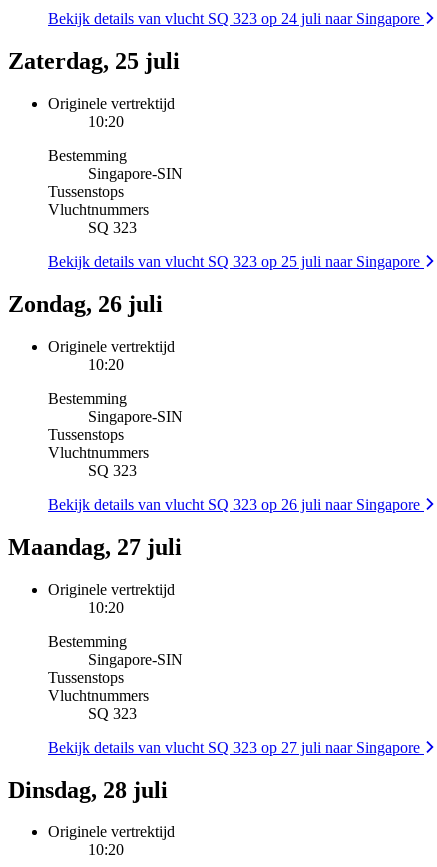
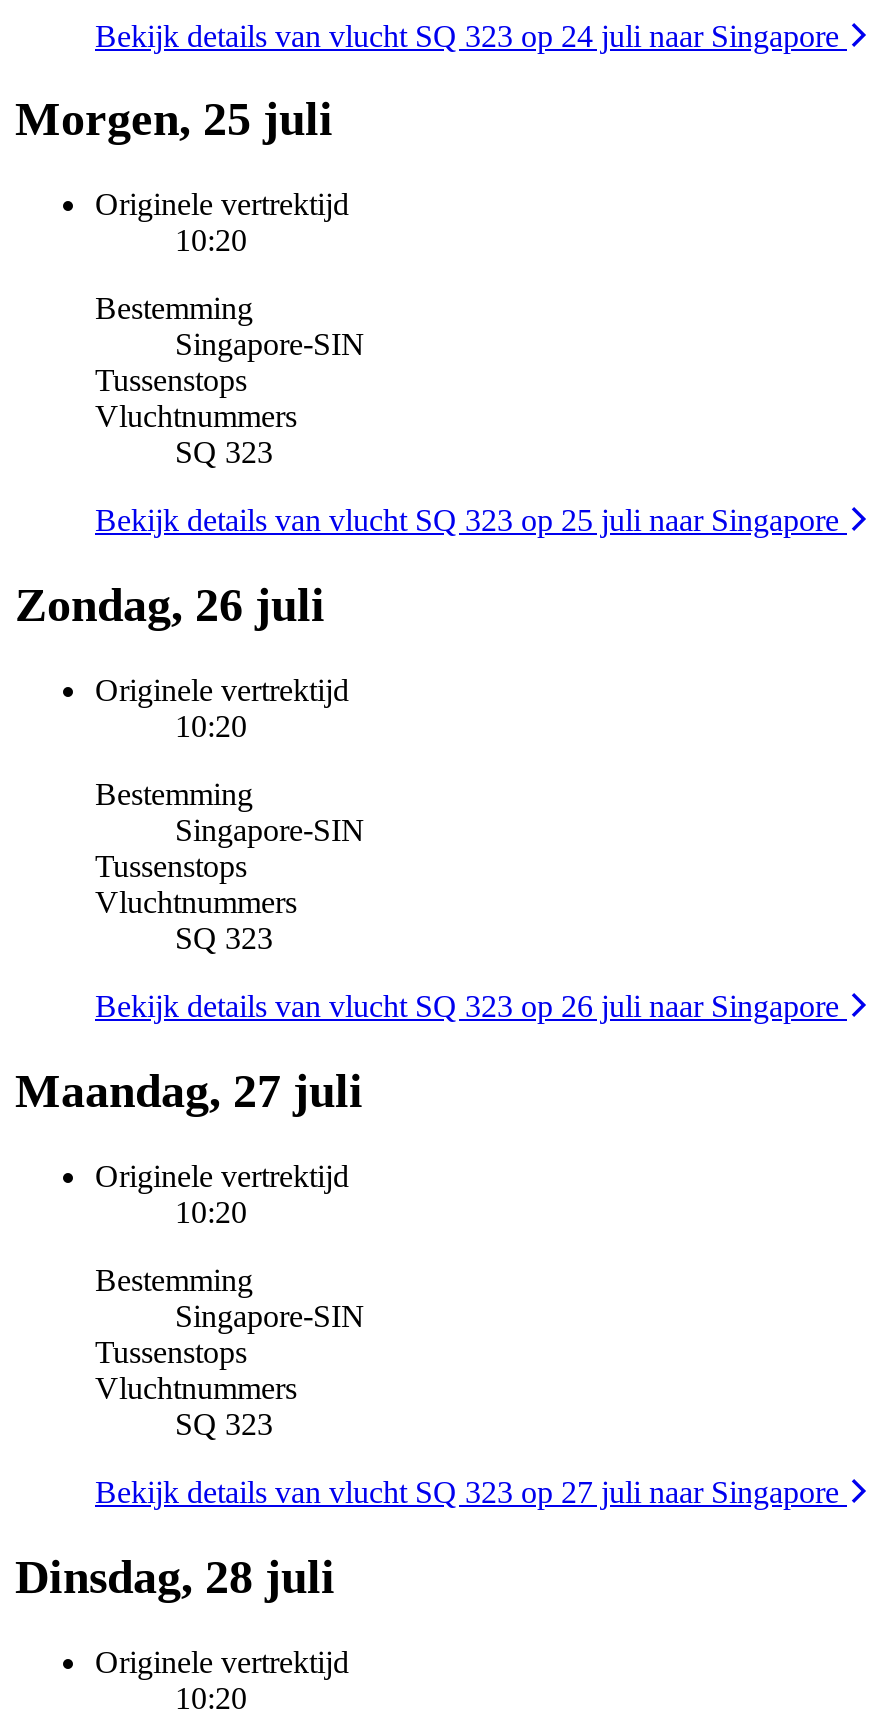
- Zaterdag, 25 juli
+ Morgen, 25 juli
